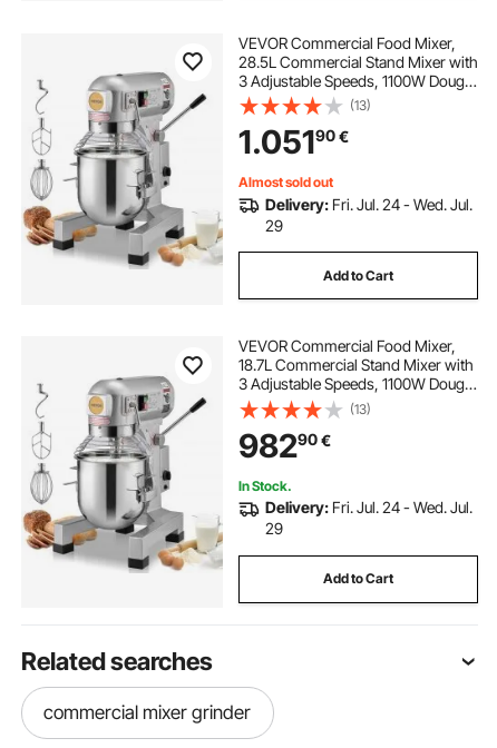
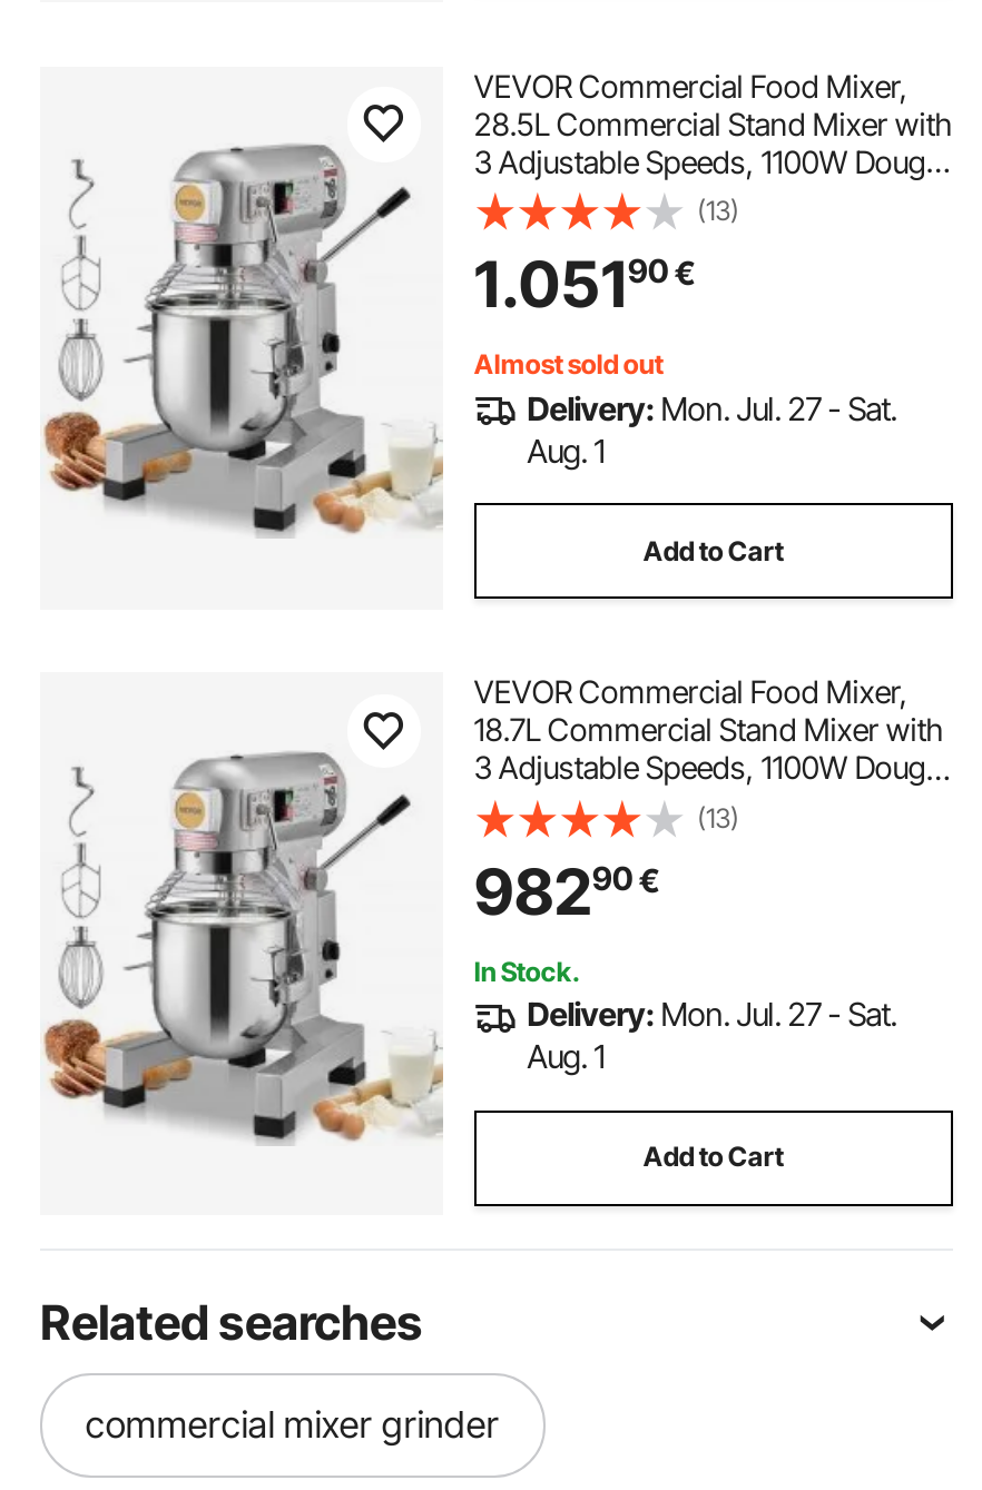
- Delivery: Fri. Jul. 24 - Wed. Jul.
- 29
+ Delivery: Mon. Jul. 27 - Sat.
+ Aug. 1

- Delivery: Fri. Jul. 24 - Wed. Jul.
- 29
+ Delivery: Mon. Jul. 27 - Sat.
+ Aug. 1
